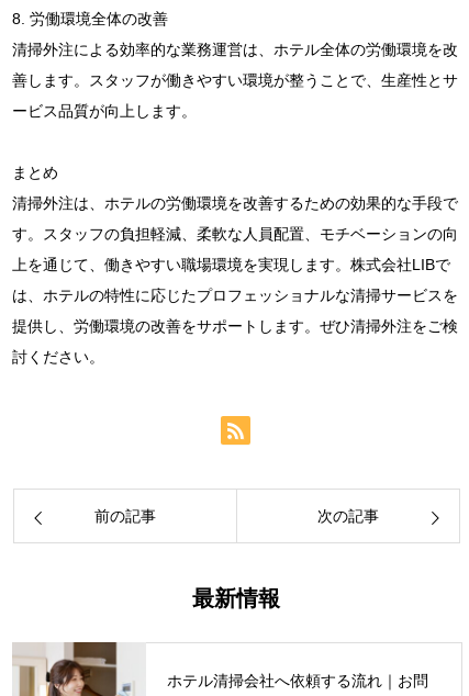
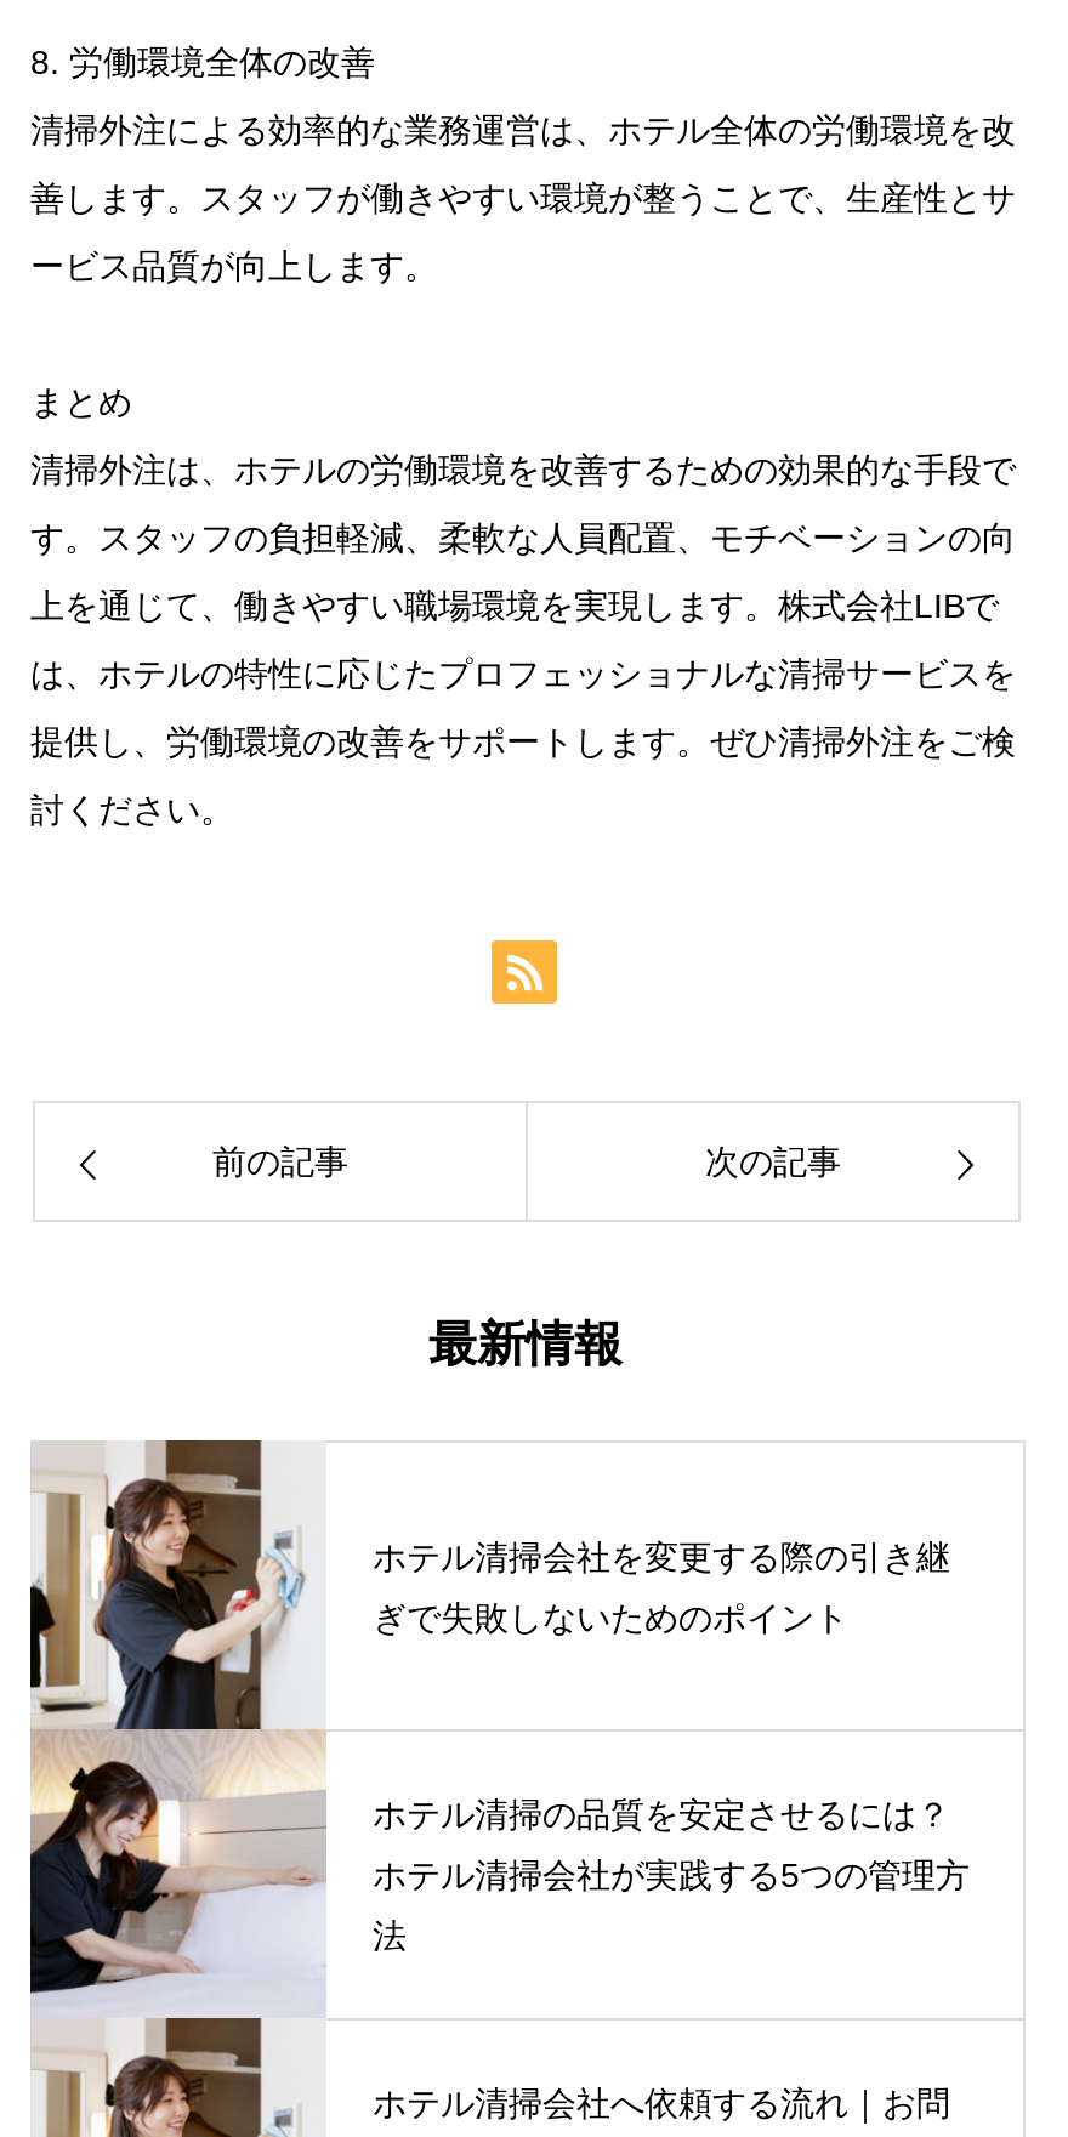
+ [image]
+ ホテル清掃会社を変更する際の引き継
+ ぎで失敗しないためのポイント

+ ホテル清掃の品質を安定させるには？
+ ホテル清掃会社が実践する5つの管理方
+ 法
